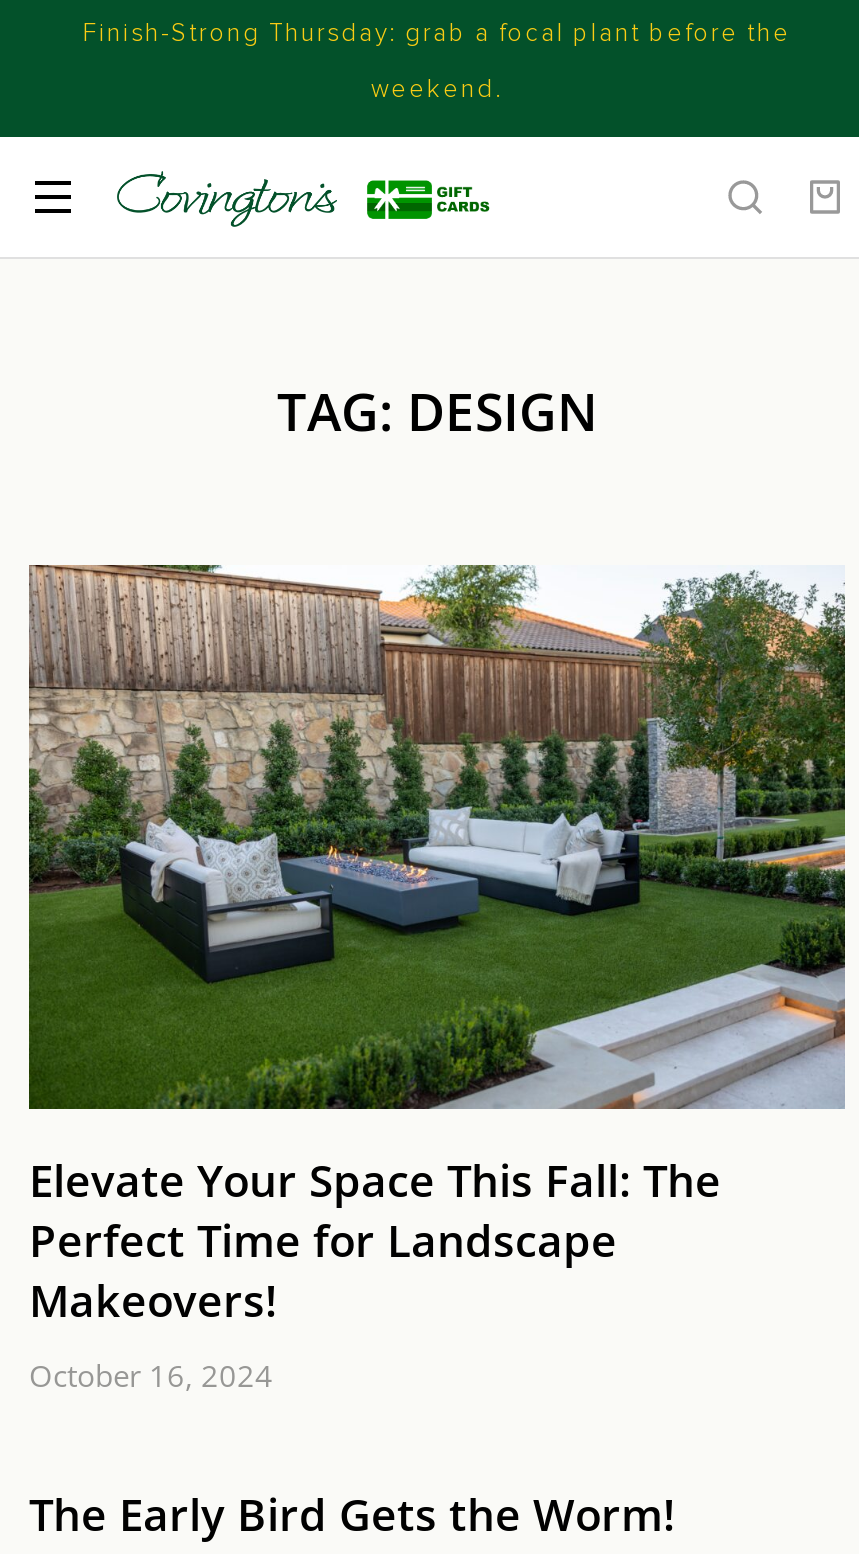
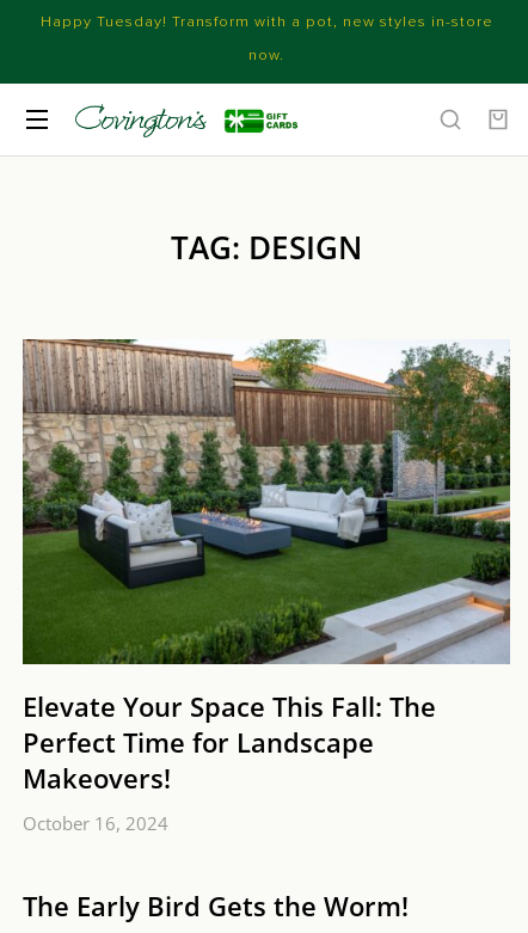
- Finish-Strong Thursday: grab a focal plant before the
+ Happy Tuesday! Transform with a pot, new styles in-store

- weekend.
+ now.
